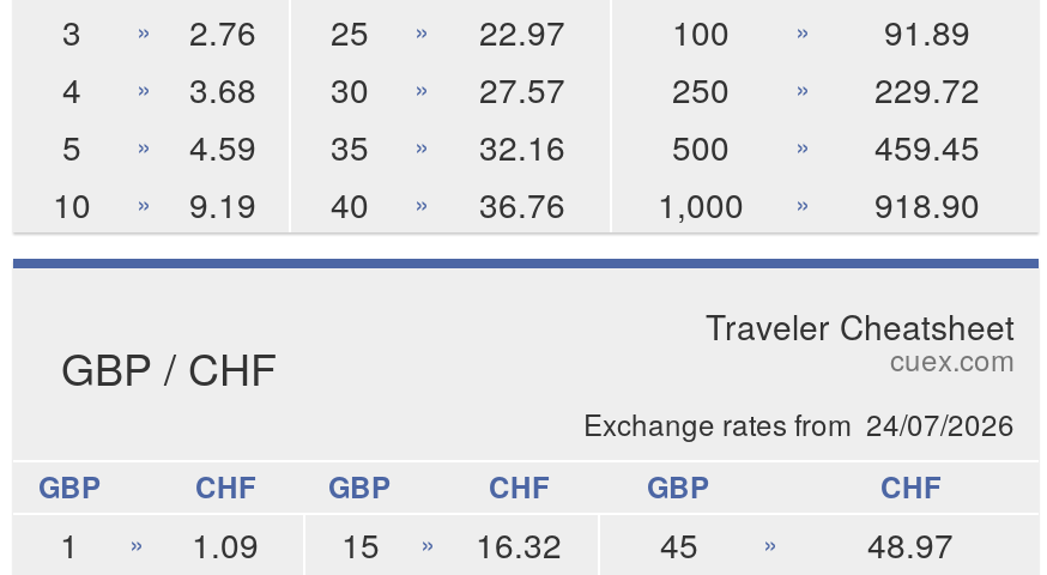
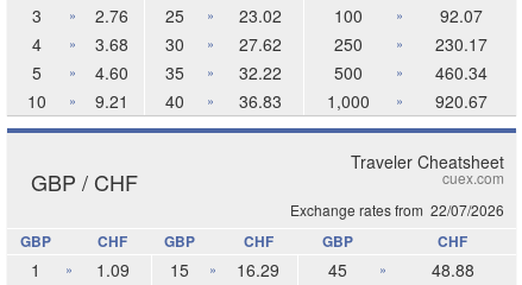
- 22.97
+ 23.02

- 91.89
+ 92.07

- 27.57
+ 27.62

- 229.72
+ 230.17

- 4.59
+ 4.60

- 32.16
+ 32.22

- 459.45
+ 460.34

- 9.19
+ 9.21

- 36.76
+ 36.83

- 918.90
+ 920.67

- Exchange rates from 24/07/2026
+ Exchange rates from 22/07/2026

- 16.32
+ 16.29

- 48.97
+ 48.88
